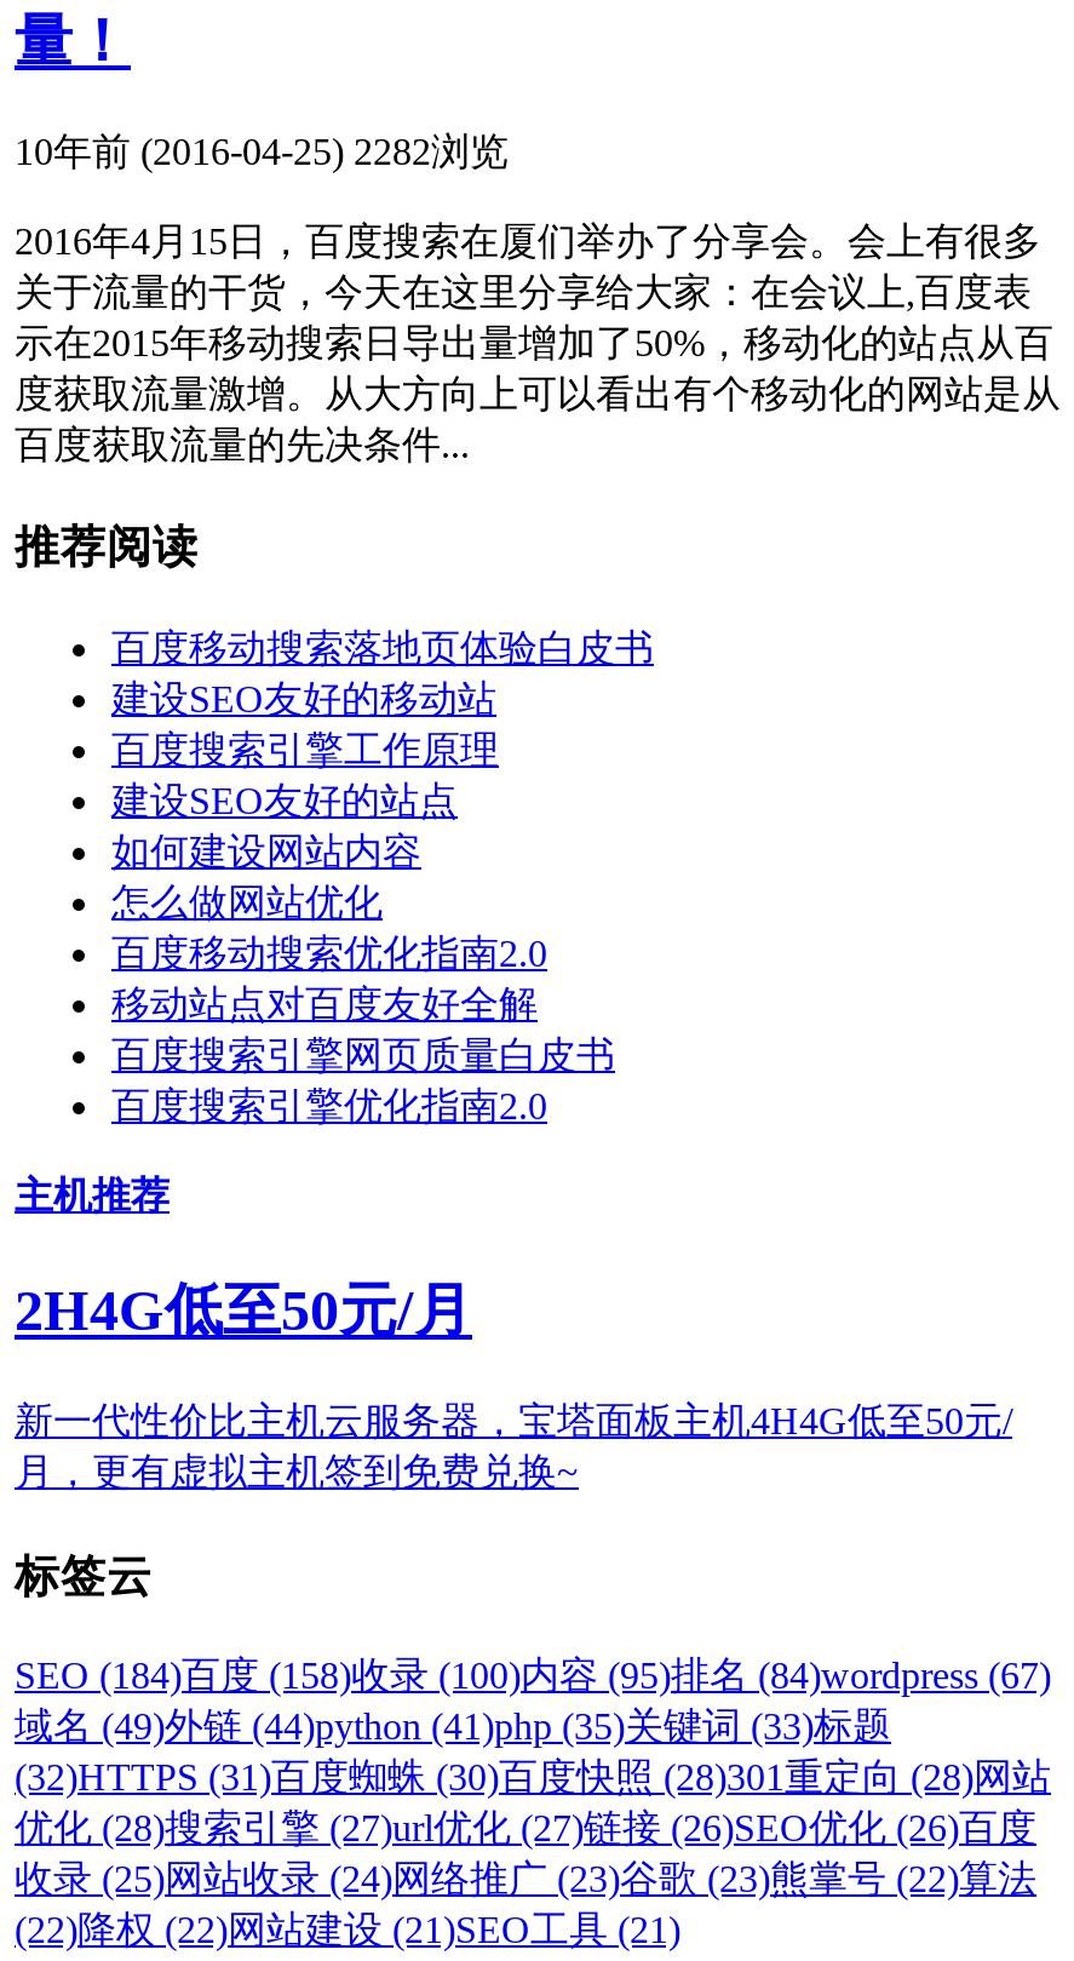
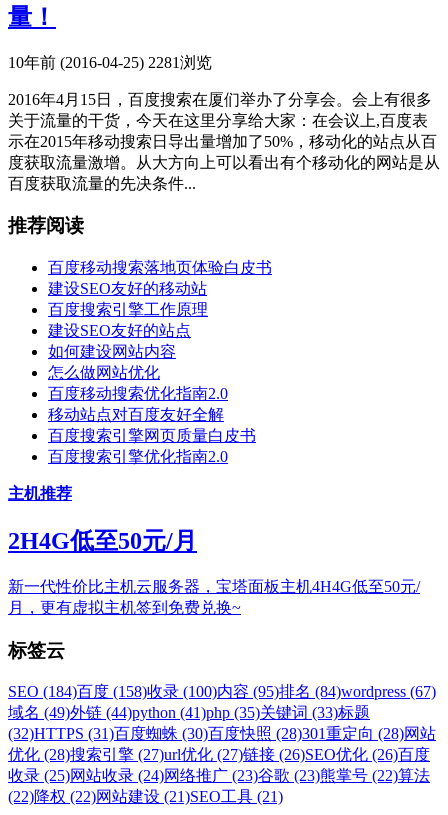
- 10年前 (2016-04-25) 2282浏览
+ 10年前 (2016-04-25) 2281浏览
